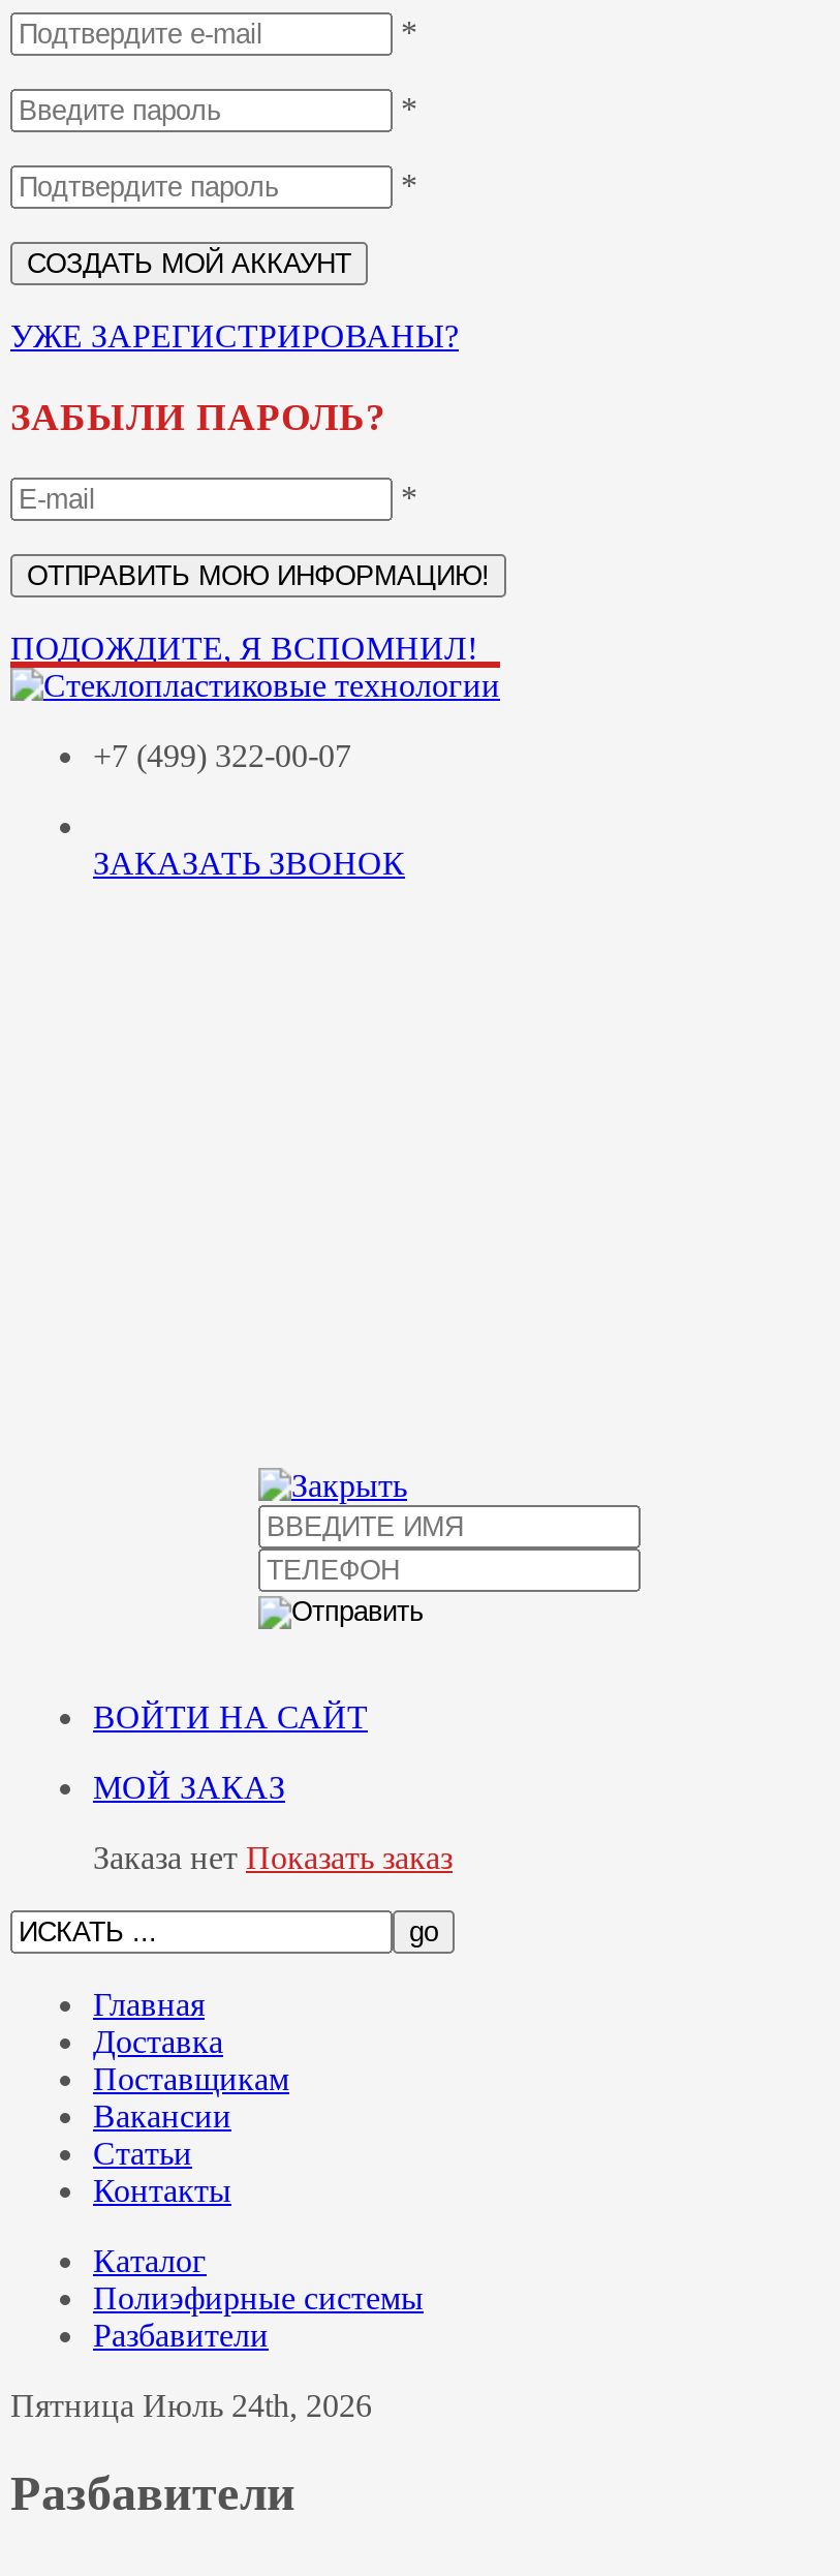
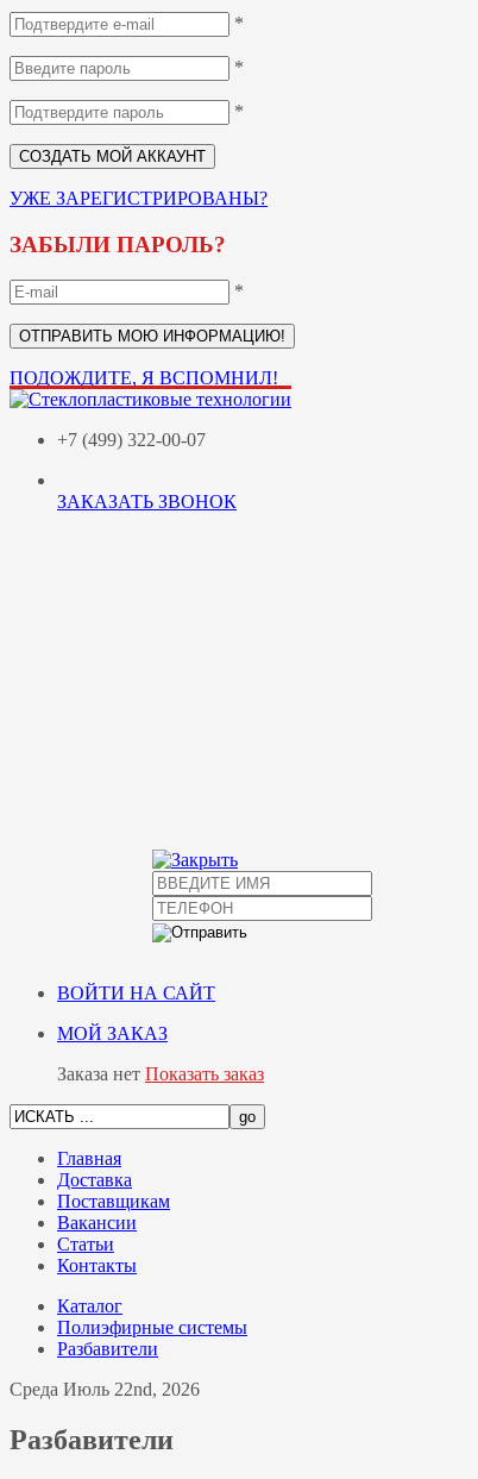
- Пятница Июль 24th, 2026
+ Среда Июль 22nd, 2026
